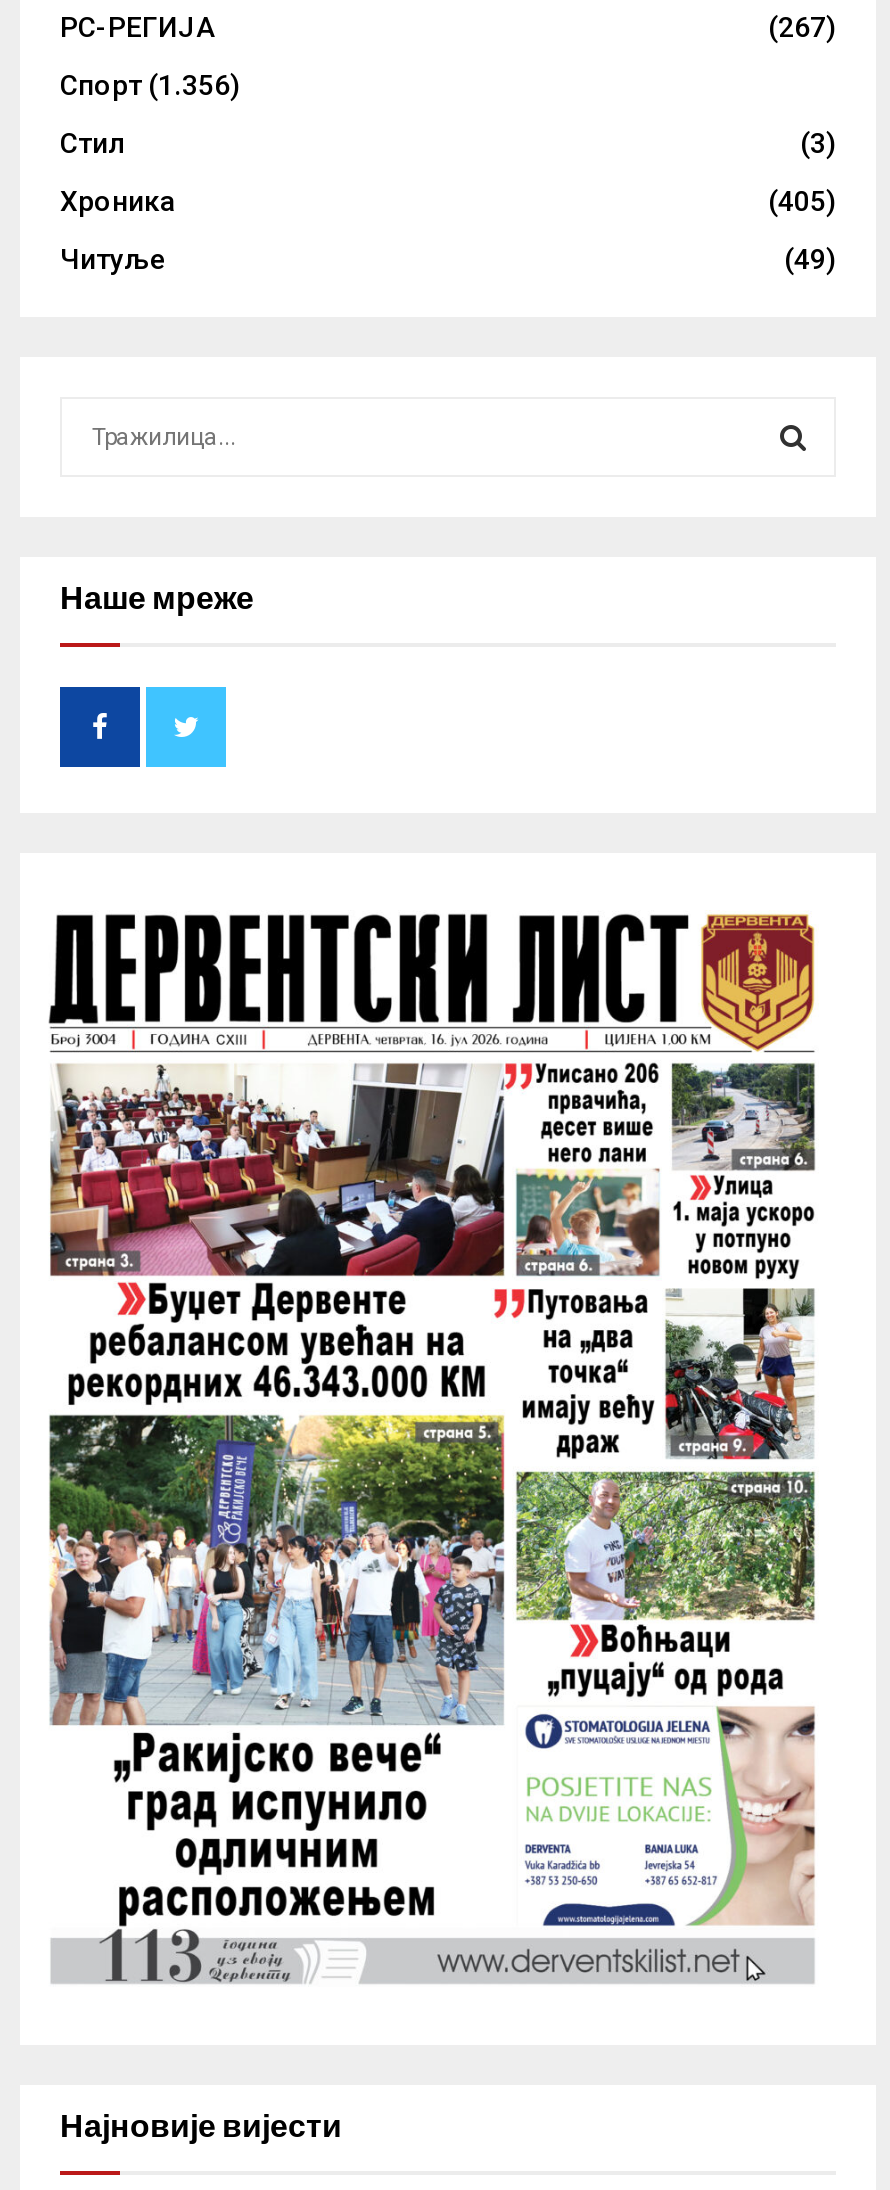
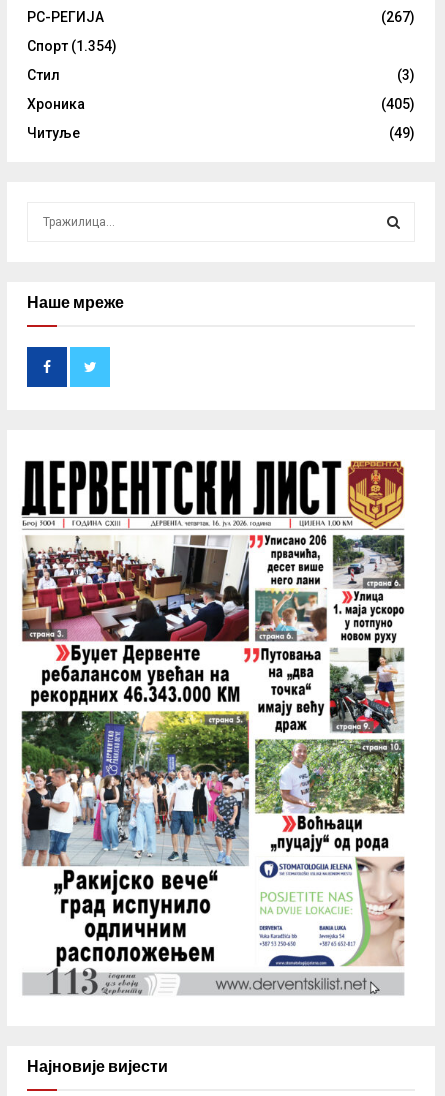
- Спорт (1.356)
+ Спорт (1.354)
